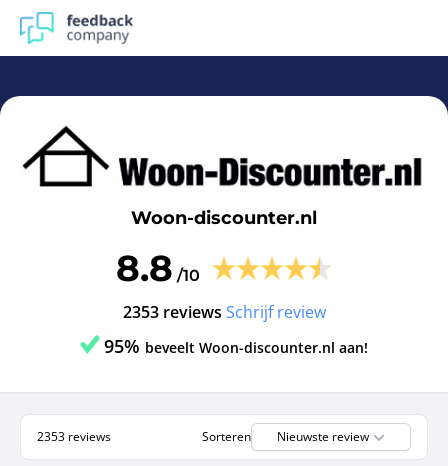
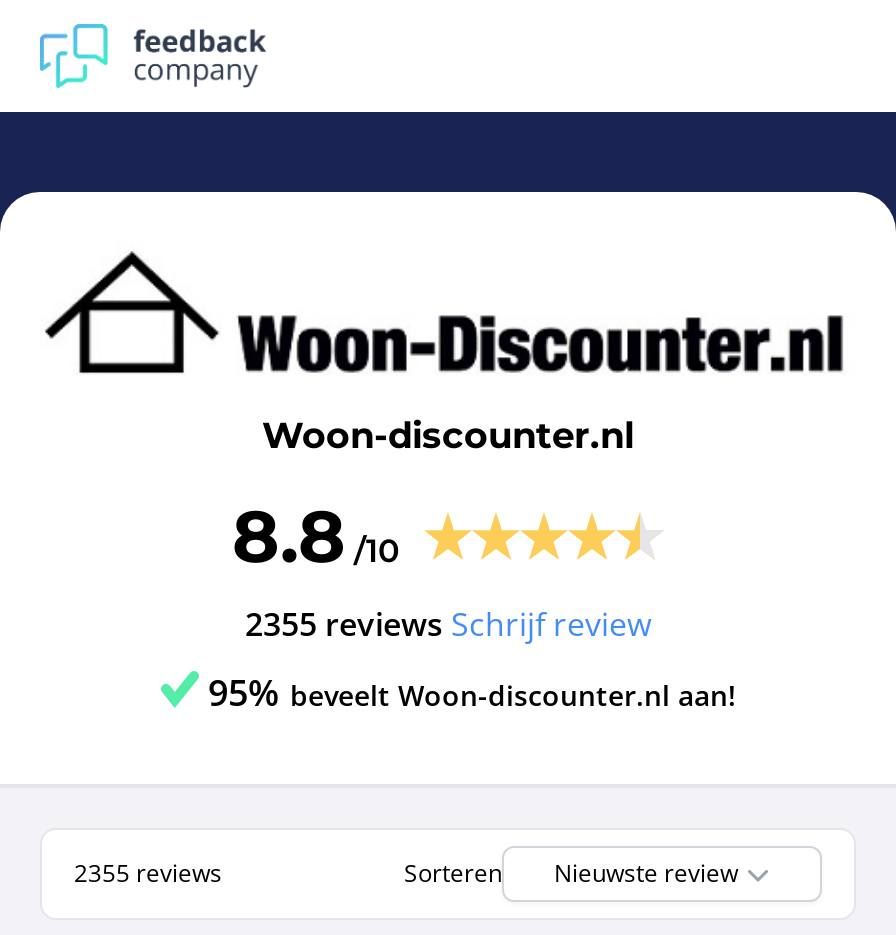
- 2353 reviews Schrijf review
+ 2355 reviews Schrijf review

- 2353 reviews
+ 2355 reviews
